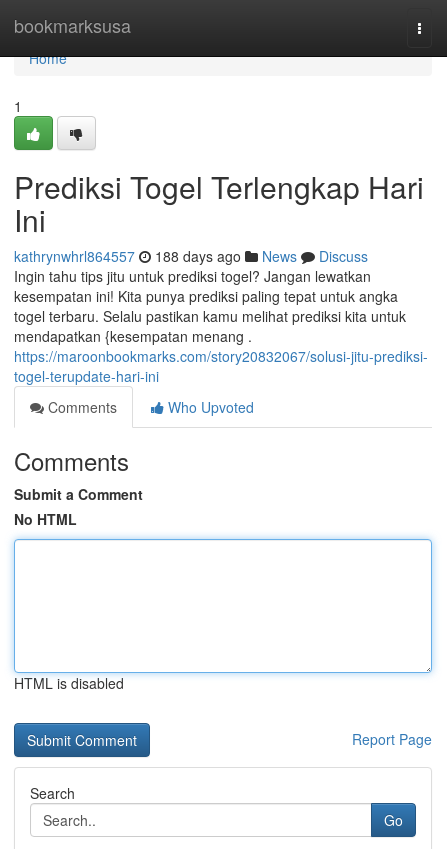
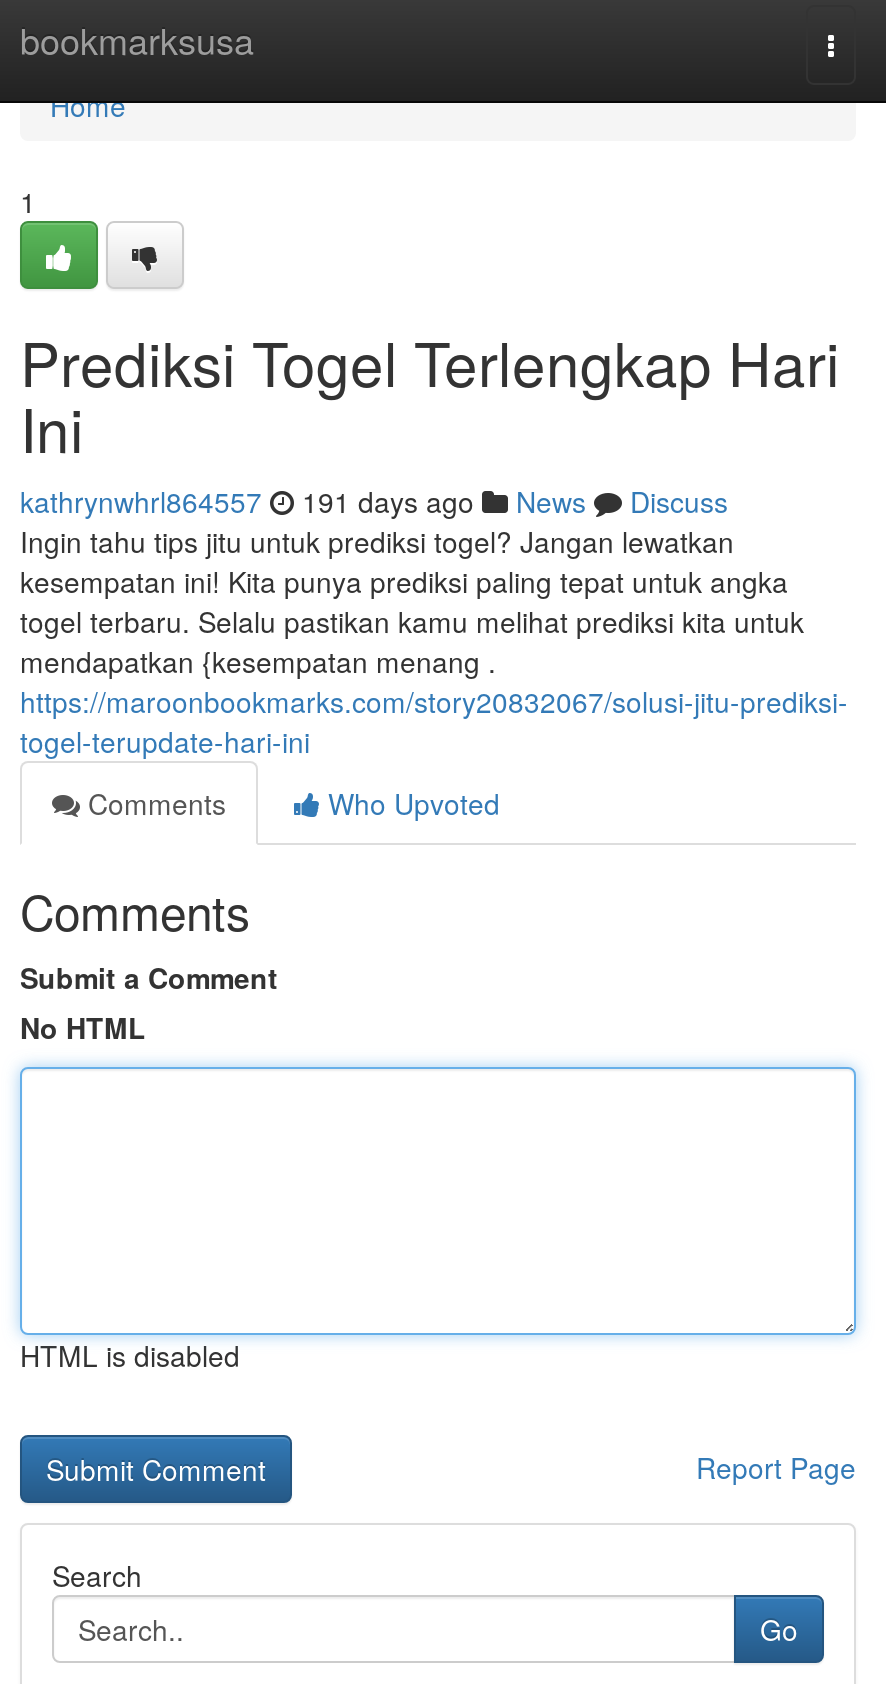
- kathrynwhrl864557 188 days ago News Discuss
+ kathrynwhrl864557 191 days ago News Discuss
